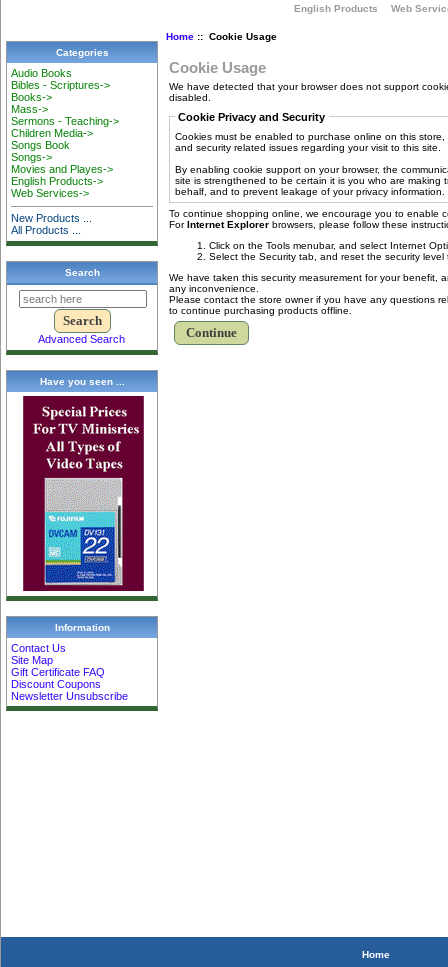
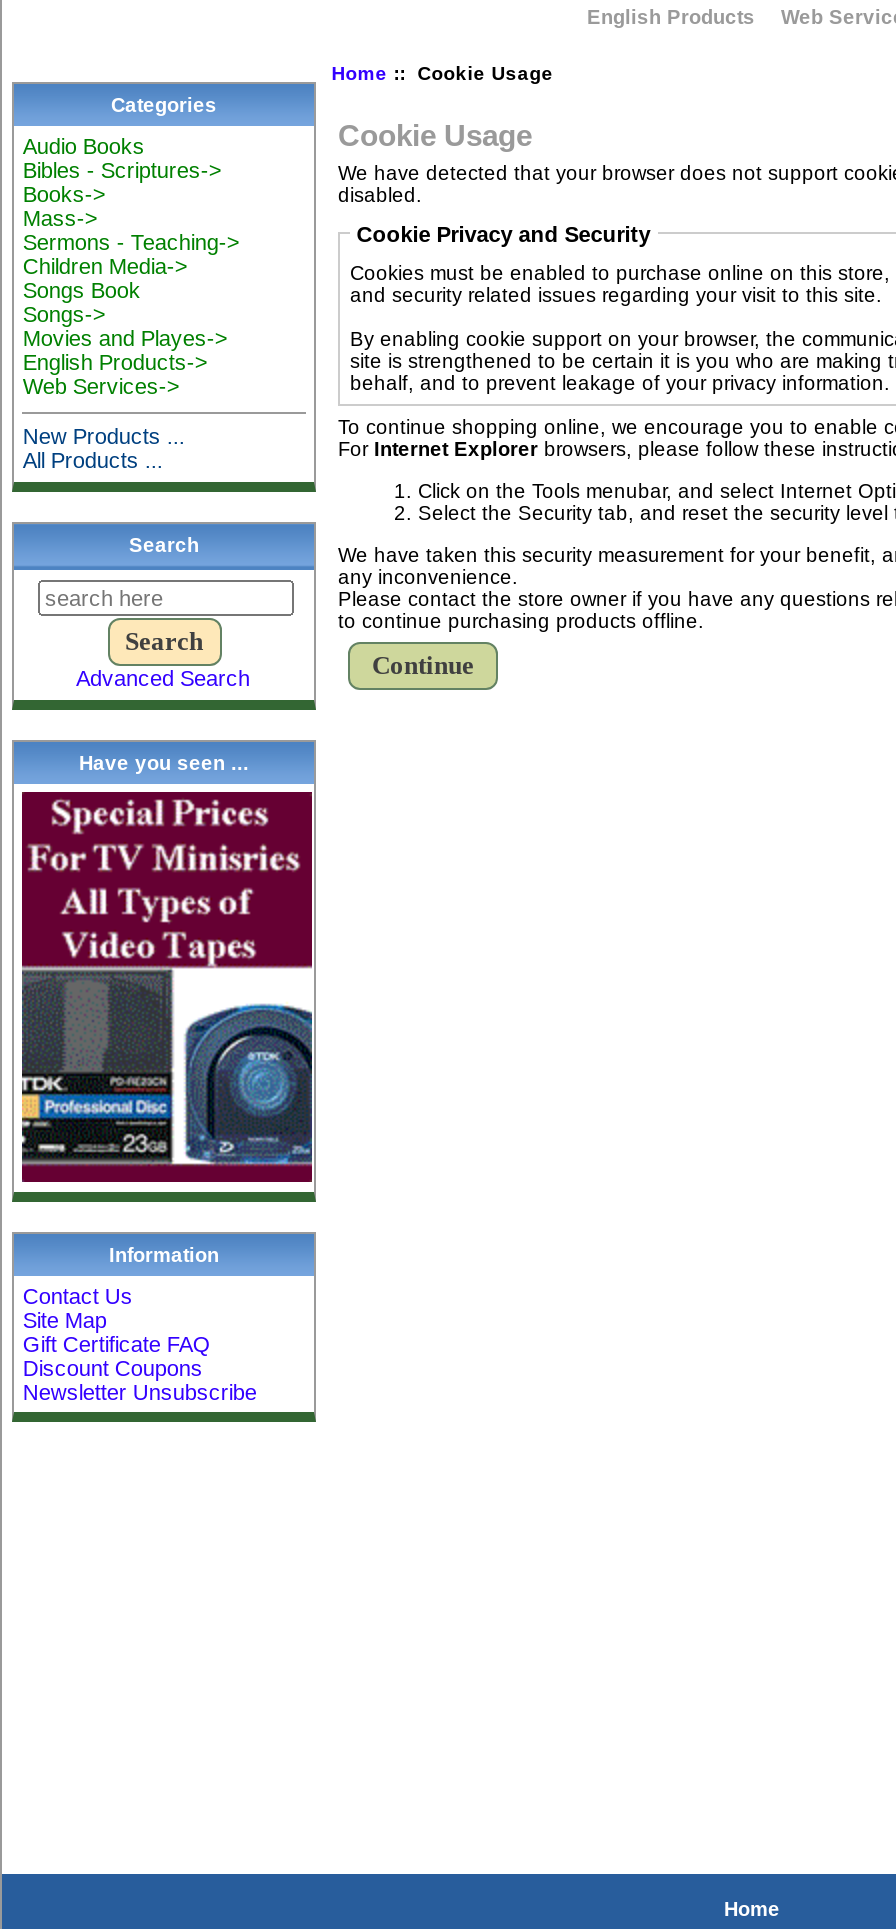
- [image]
+ [image]
